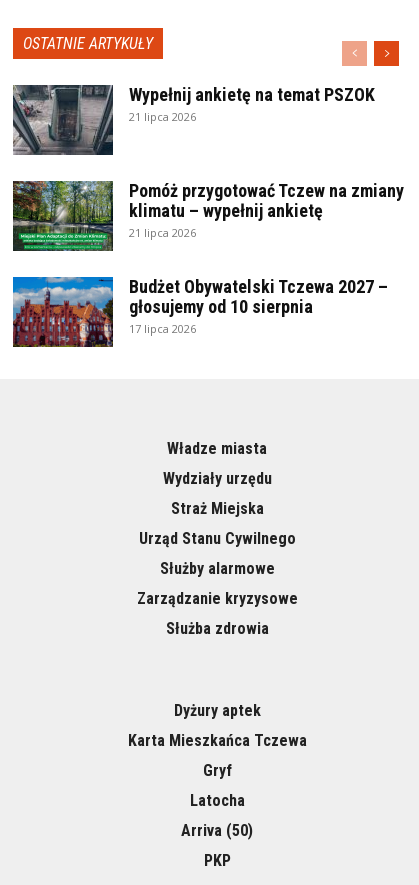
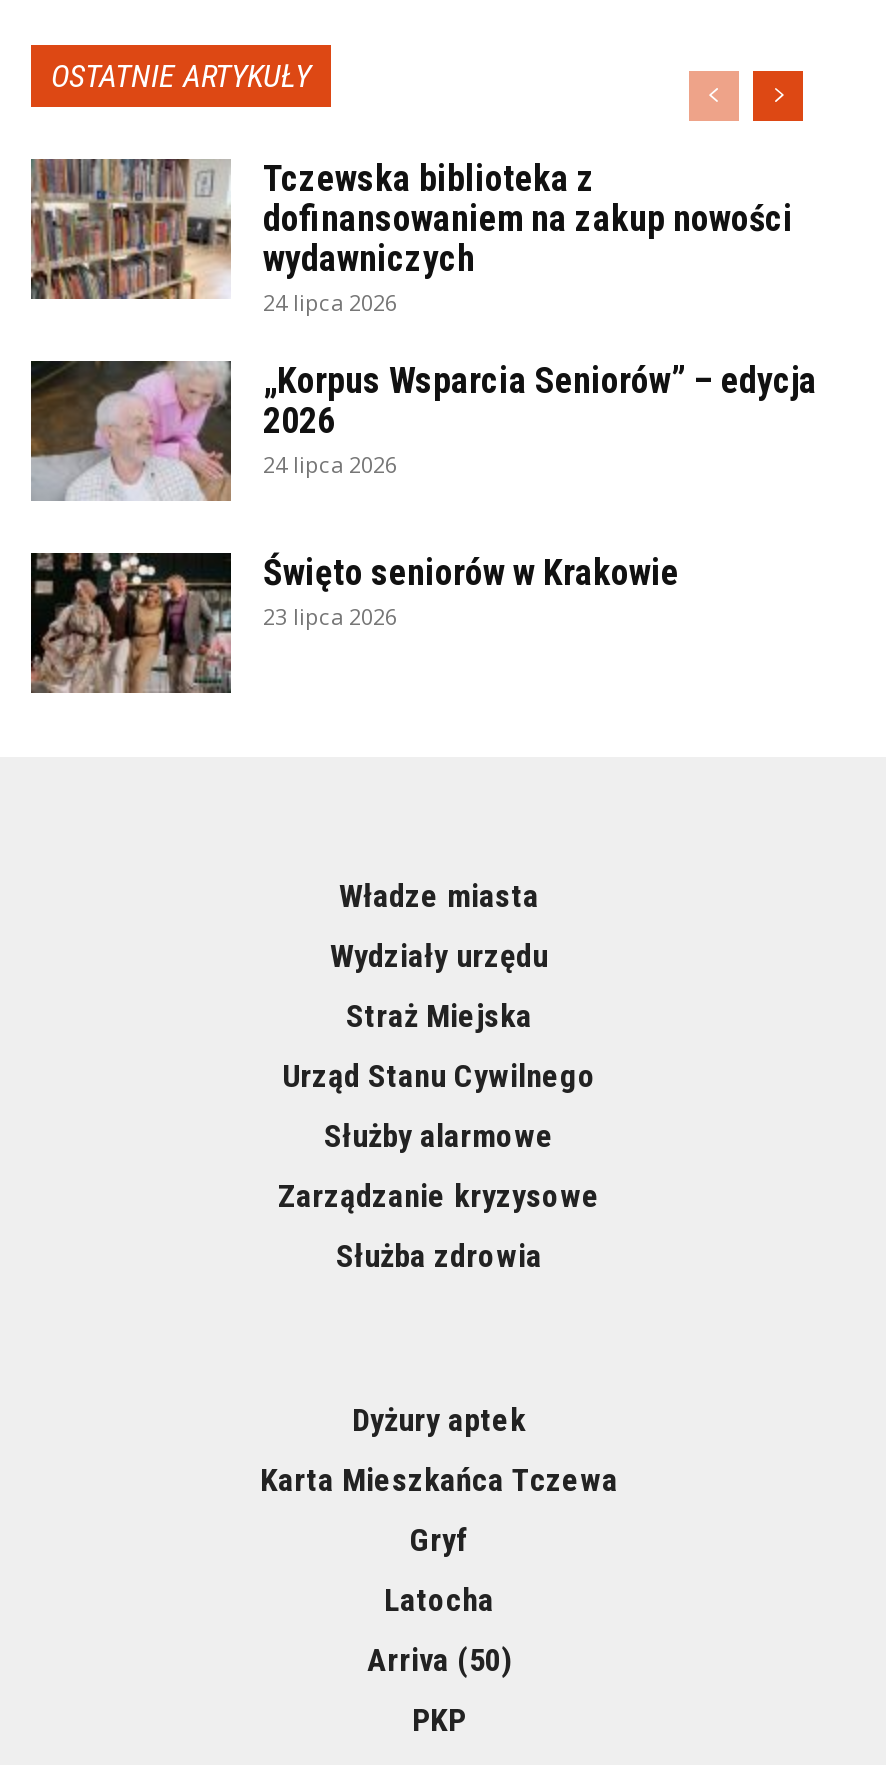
- [image]
- Wypełnij ankietę na temat PSZOK
- 21 lipca 2026
+ [image]
+ Tczewska biblioteka z
+ dofinansowaniem na zakup nowości
+ wydawniczych
+ 24 lipca 2026

- [image]
- Pomóż przygotować Tczew na zmiany
- klimatu – wypełnij ankietę
- 21 lipca 2026
+ [image]
+ „Korpus Wsparcia Seniorów” – edycja
+ 2026
+ 24 lipca 2026

- [image]
- Budżet Obywatelski Tczewa 2027 –
- głosujemy od 10 sierpnia
- 17 lipca 2026
+ [image]
+ Święto seniorów w Krakowie
+ 23 lipca 2026
